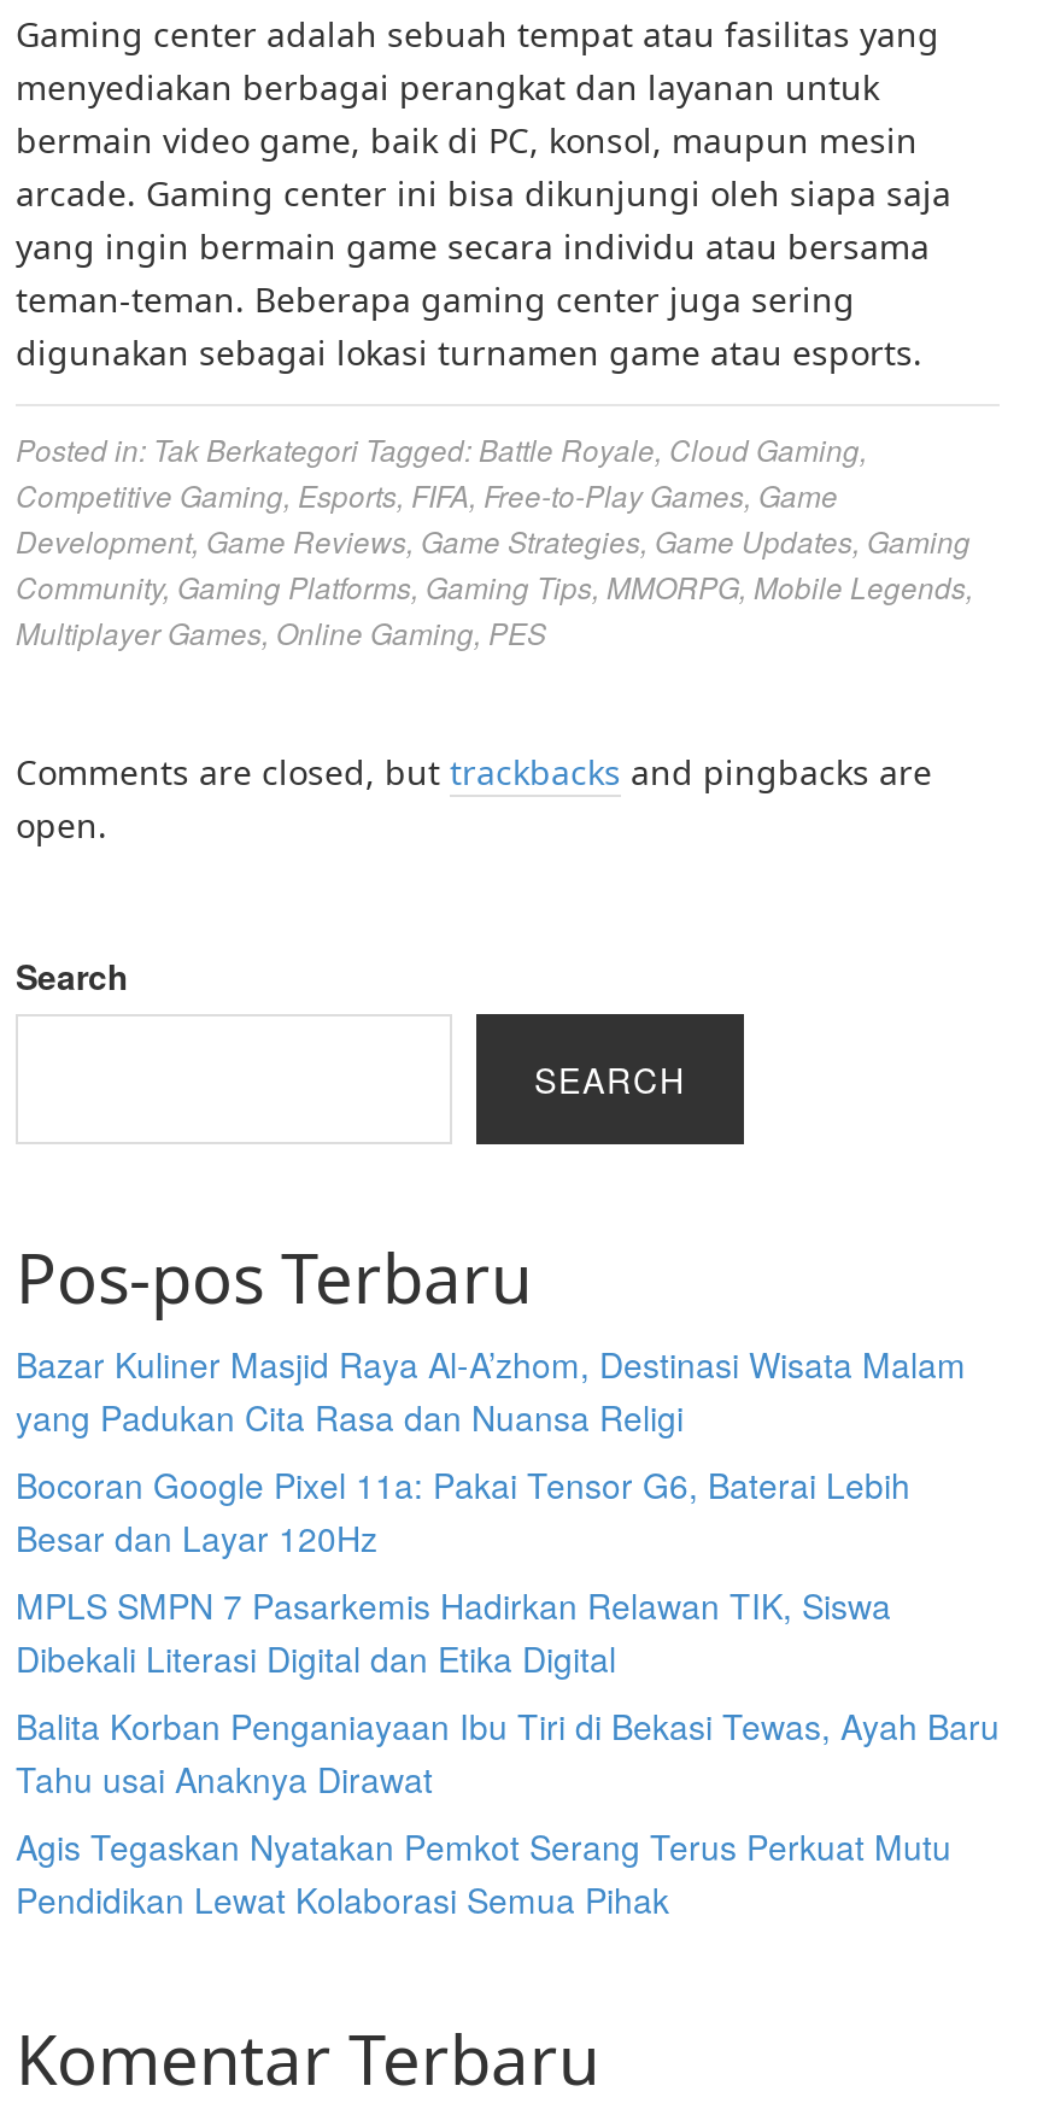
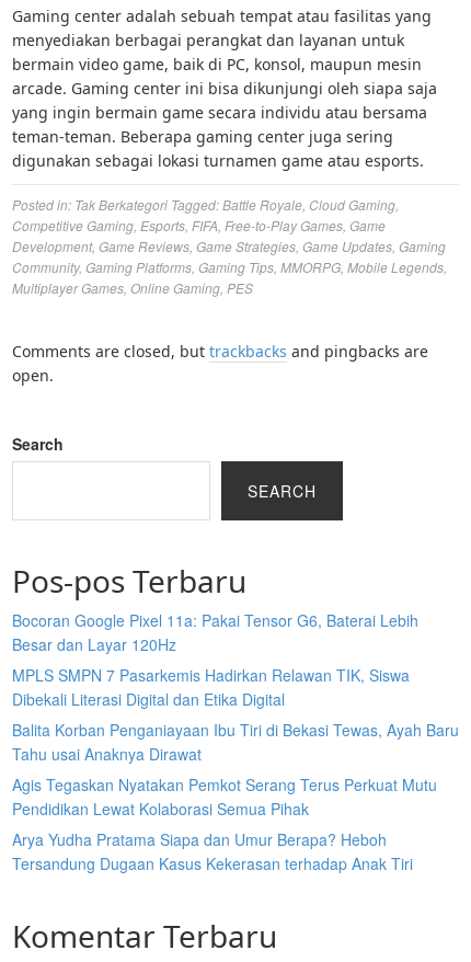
- Bazar Kuliner Masjid Raya Al-A’zhom, Destinasi Wisata Malam
- yang Padukan Cita Rasa dan Nuansa Religi

moved up: Bocoran Google Pixel 11a: Pakai Tensor G6, Baterai Lebih | Besar dan Layar 120Hz | MPLS SMPN 7 Pasarkemis Hadirkan Relawan TIK, Siswa | Dibekali Literasi Digital dan Etika Digital | Balita Korban Penganiayaan Ibu Tiri di Bekasi Tewas, Ayah Baru | Tahu usai Anaknya Dirawat | Agis Tegaskan Nyatakan Pemkot Serang Terus Perkuat Mutu | Pendidikan Lewat Kolaborasi Semua Pihak

+ Arya Yudha Pratama Siapa dan Umur Berapa? Heboh
+ Tersandung Dugaan Kasus Kekerasan terhadap Anak Tiri
